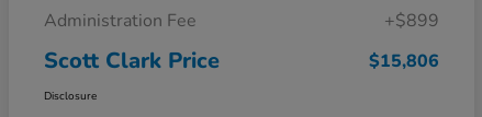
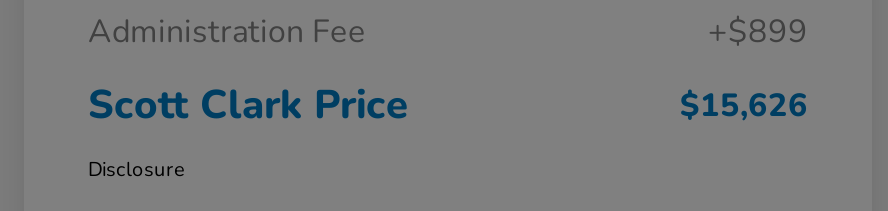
- $15,806
+ $15,626
